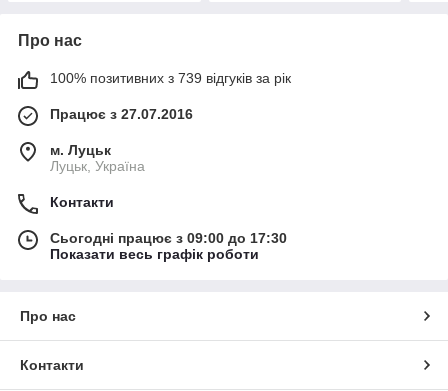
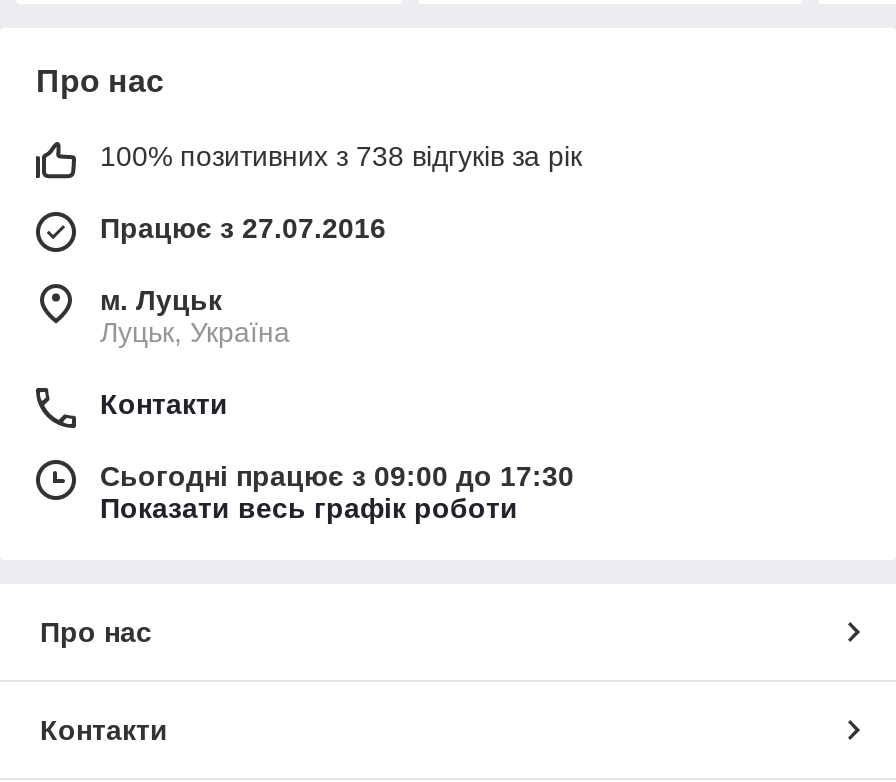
- 100% позитивних з 739 відгуків за рік
+ 100% позитивних з 738 відгуків за рік
